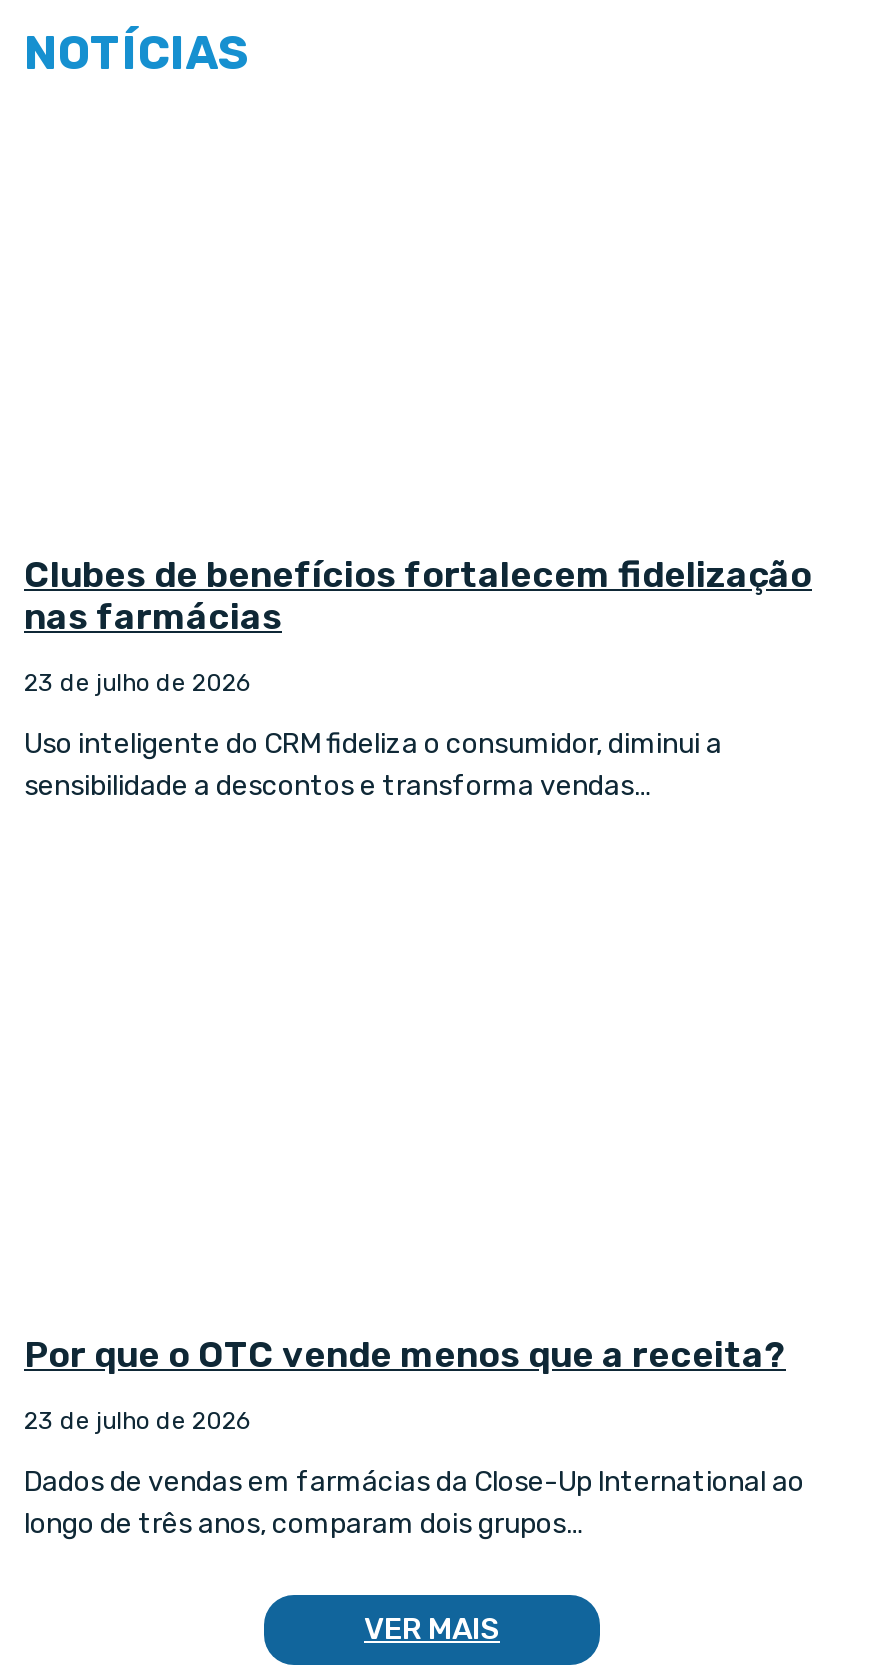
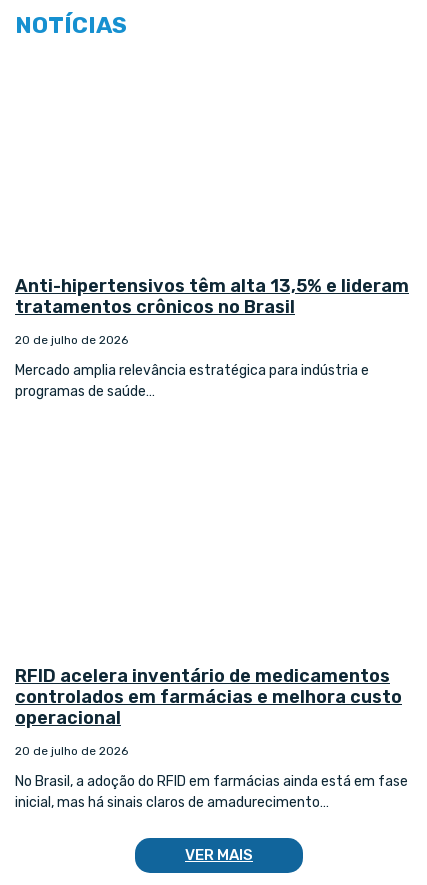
- Clubes de benefícios fortalecem fidelização
- nas farmácias
+ Anti-hipertensivos têm alta 13,5% e lideram
+ tratamentos crônicos no Brasil

- 23 de julho de 2026
+ 20 de julho de 2026

- Uso inteligente do CRM fideliza o consumidor, diminui a
- sensibilidade a descontos e transforma vendas…
+ Mercado amplia relevância estratégica para indústria e
+ programas de saúde…

- Por que o OTC vende menos que a receita?
+ RFID acelera inventário de medicamentos
+ controlados em farmácias e melhora custo
+ operacional

- 23 de julho de 2026
+ 20 de julho de 2026

- Dados de vendas em farmácias da Close-Up International ao
- longo de três anos, comparam dois grupos…
+ No Brasil, a adoção do RFID em farmácias ainda está em fase
+ inicial, mas há sinais claros de amadurecimento…
